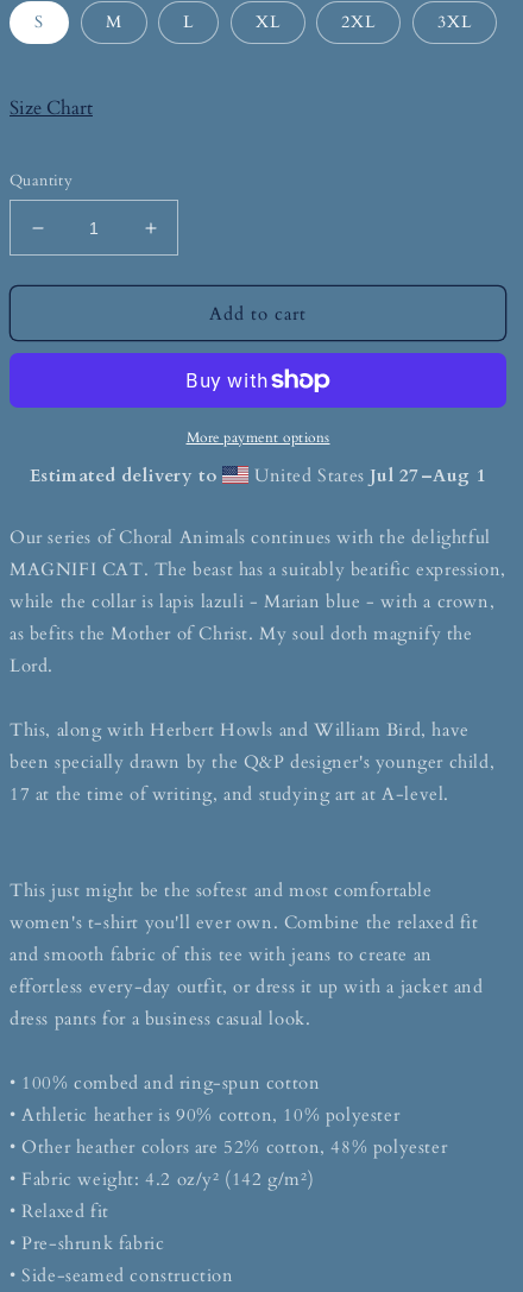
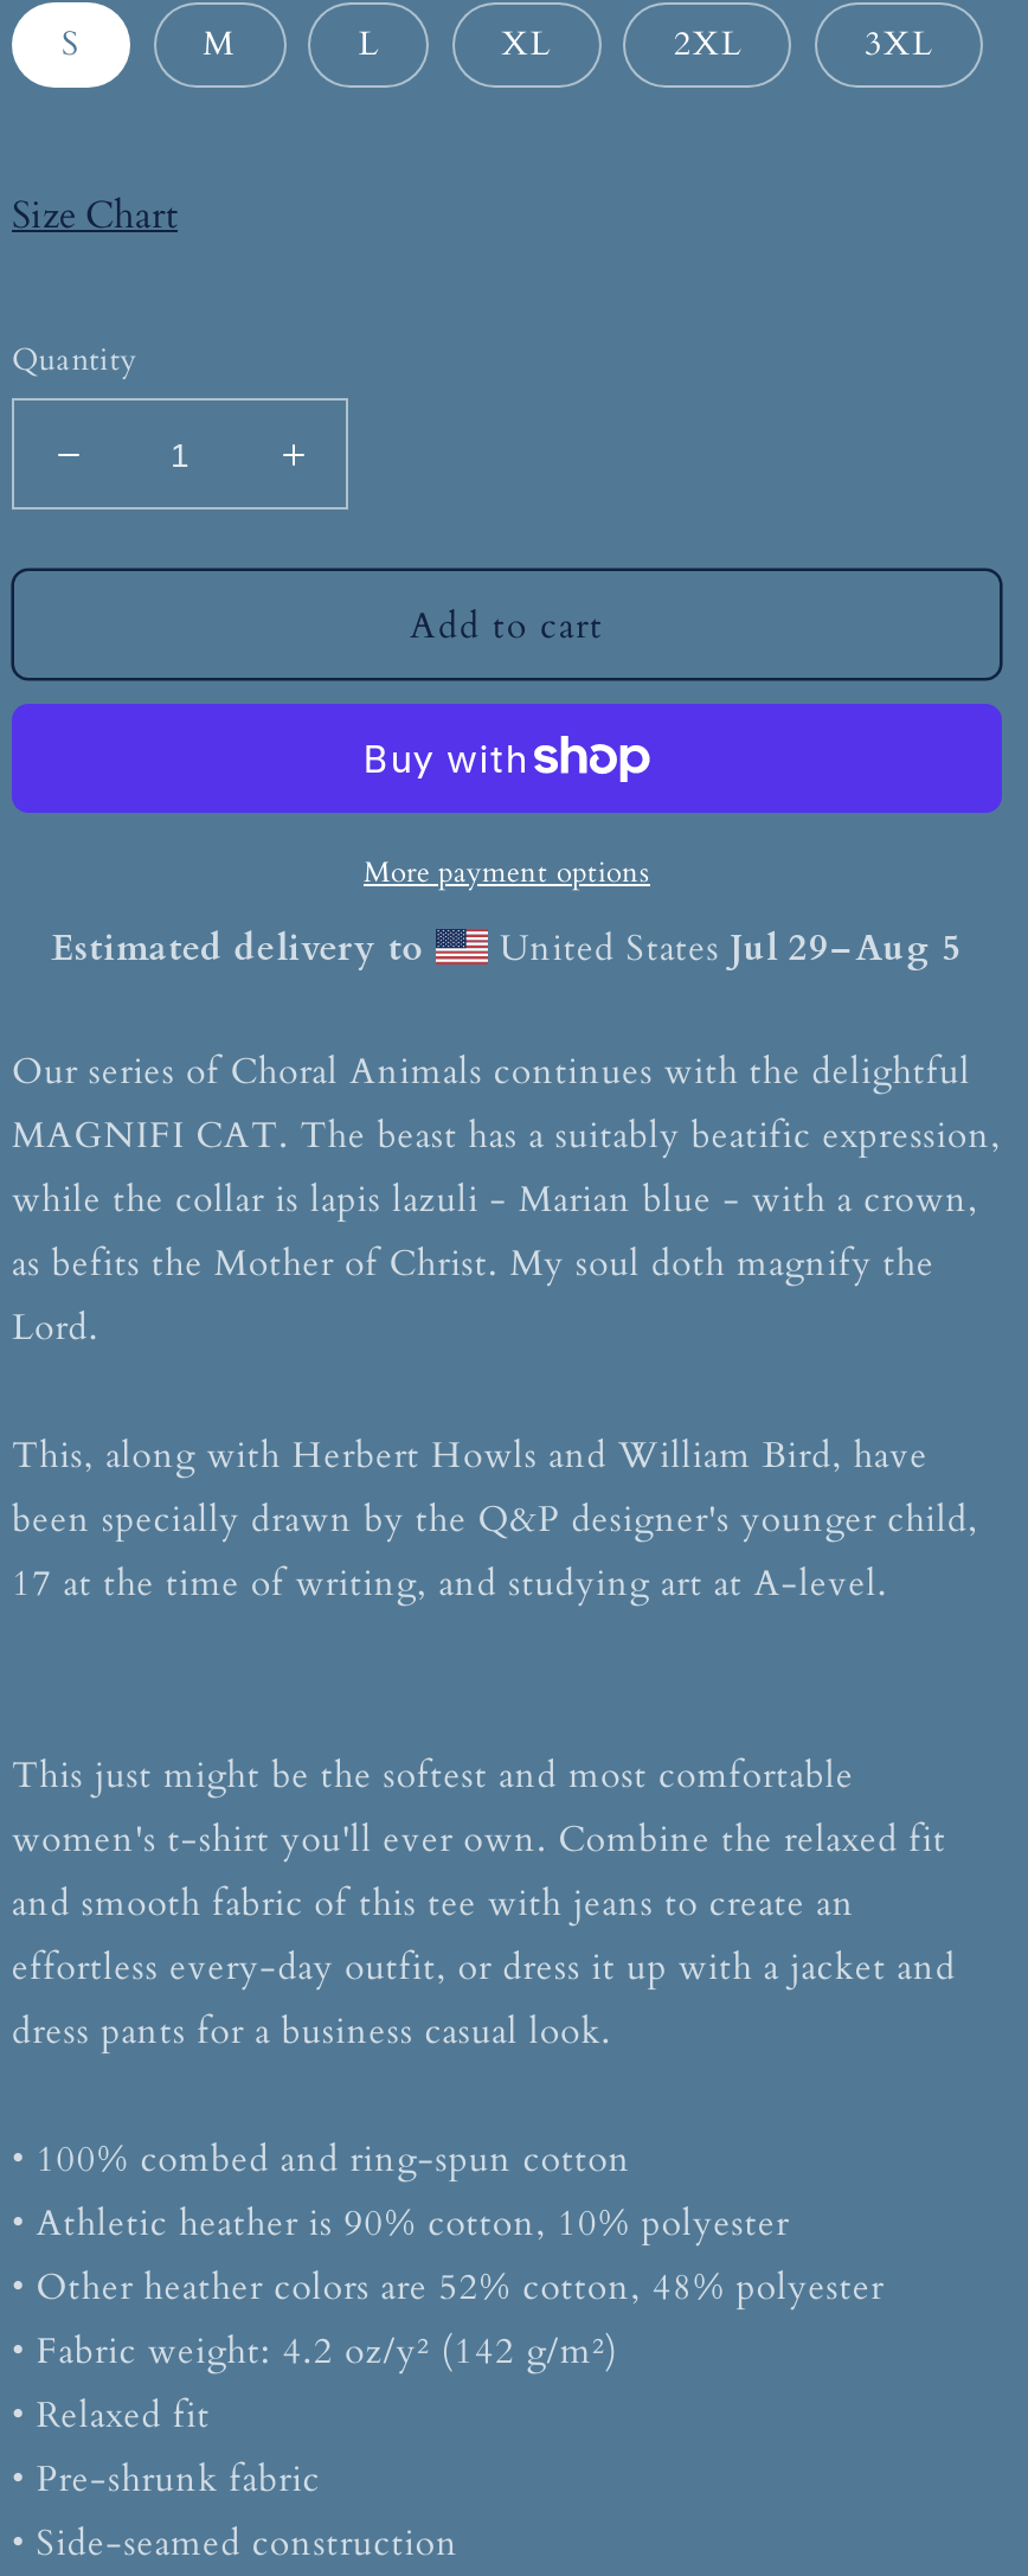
- United States Jul 27–Aug 1
+ United States Jul 29–Aug 5
